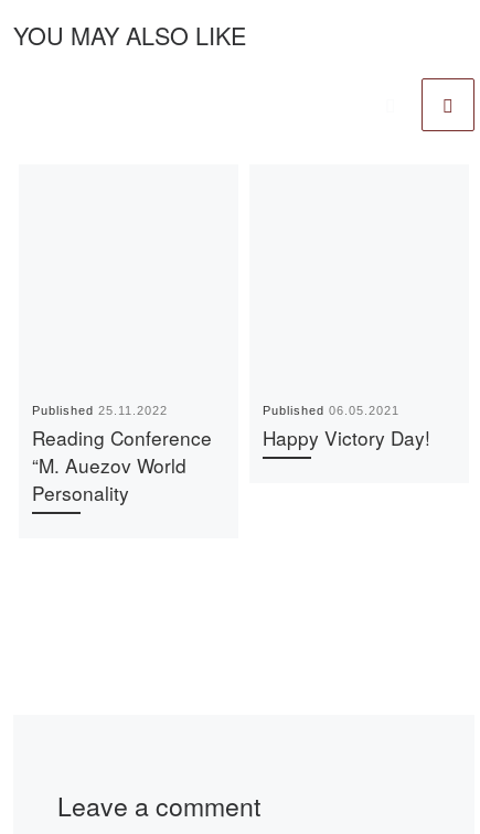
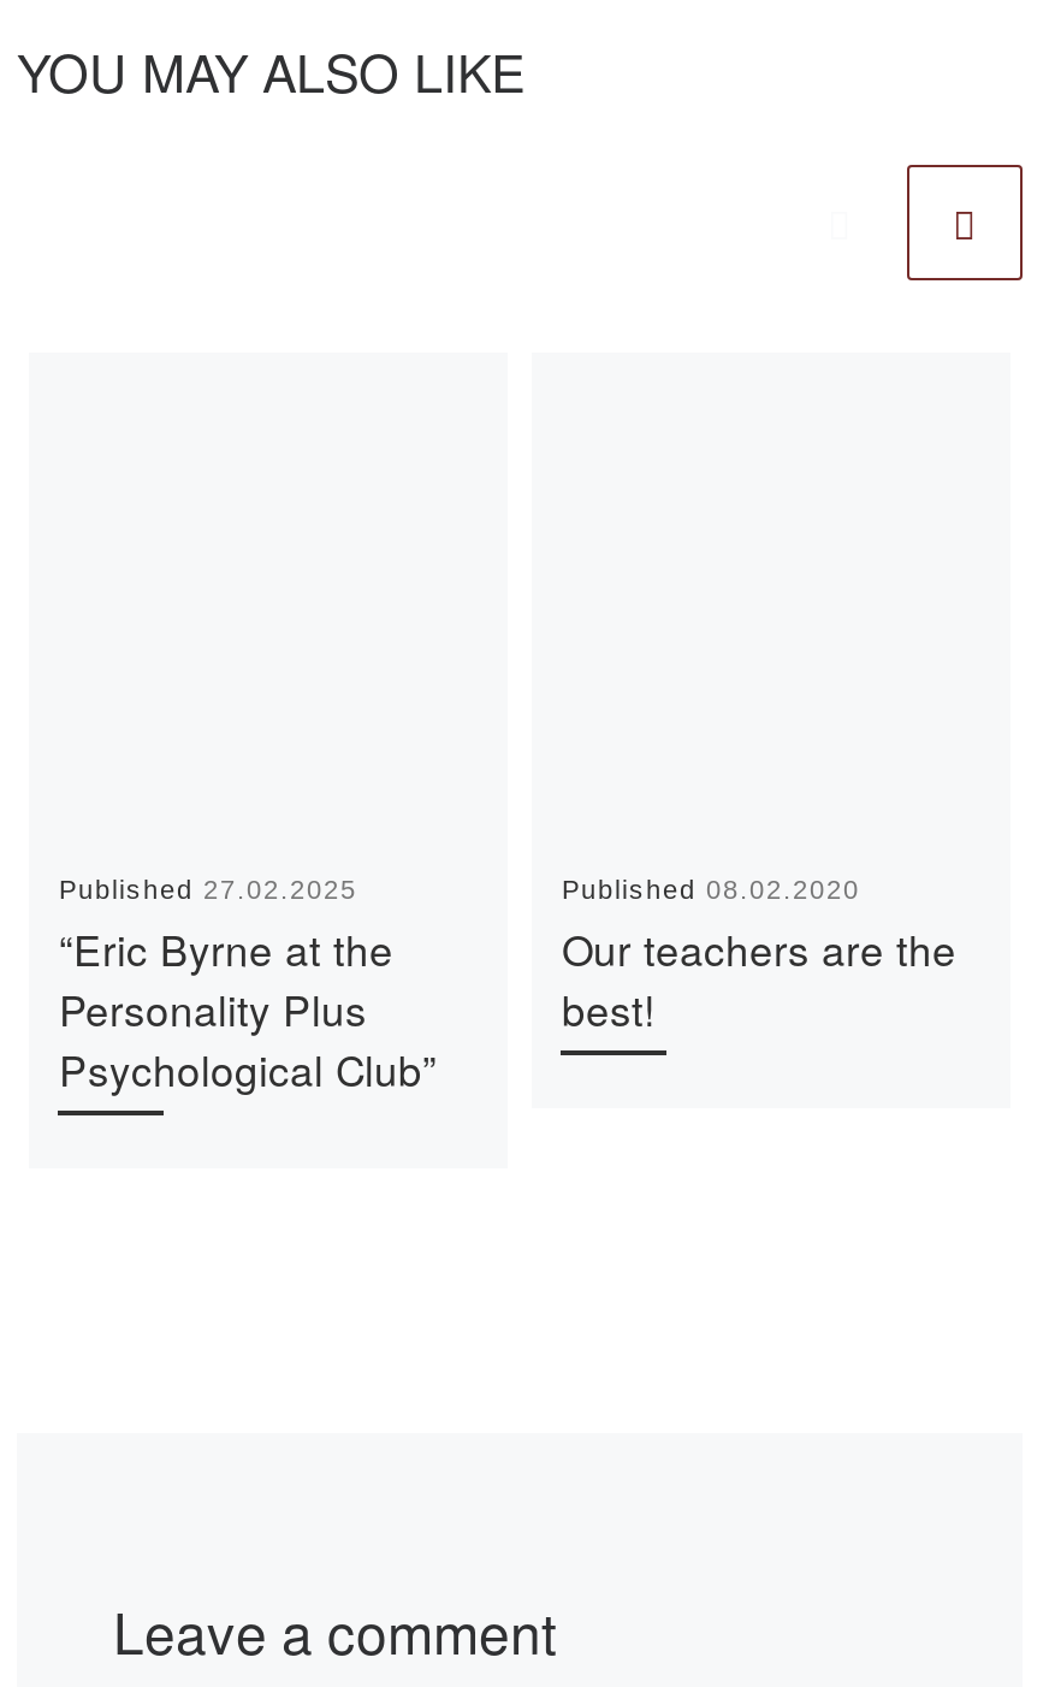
- Published 25.11.2022
- Reading Conference
- “M. Auezov World
- Personality
+ Published 27.02.2025
+ “Eric Byrne at the
+ Personality Plus
+ Psychological Club”

- Published 06.05.2021
- Happy Victory Day!
+ Published 08.02.2020
+ Our teachers are the
+ best!
